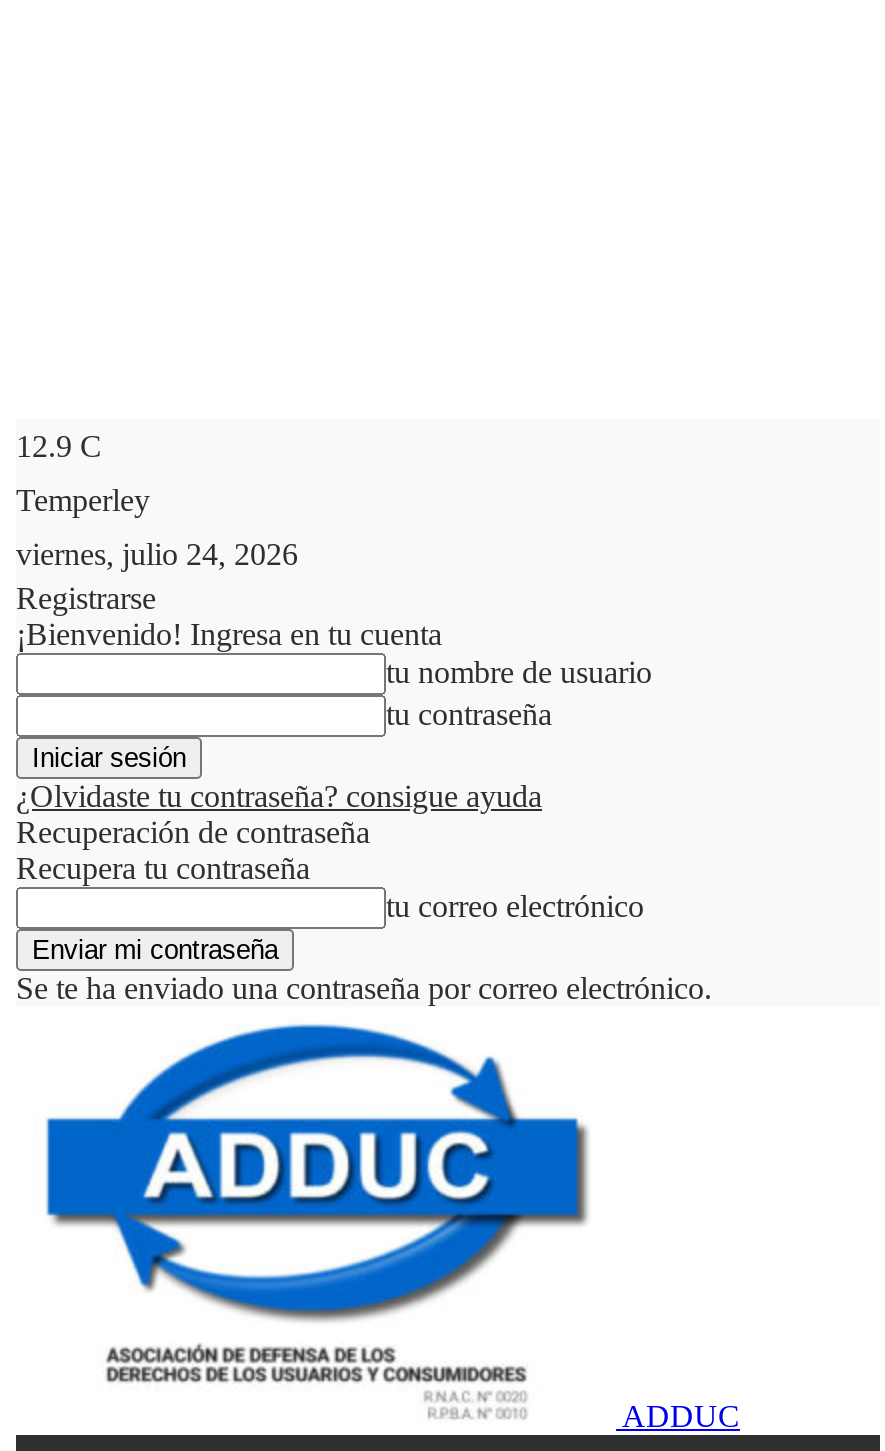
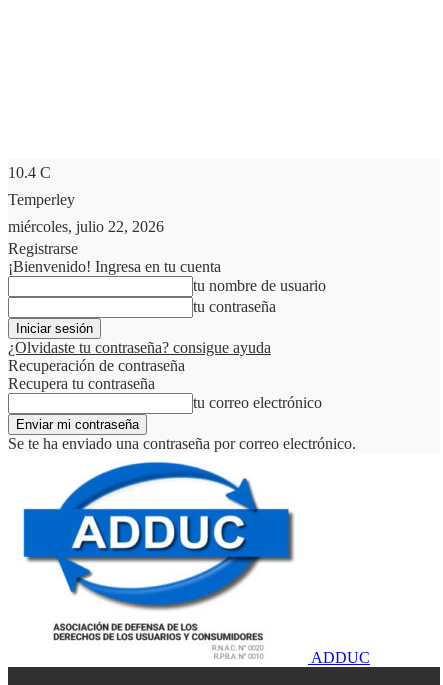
- 12.9 C
+ 10.4 C

- viernes, julio 24, 2026
+ miércoles, julio 22, 2026
